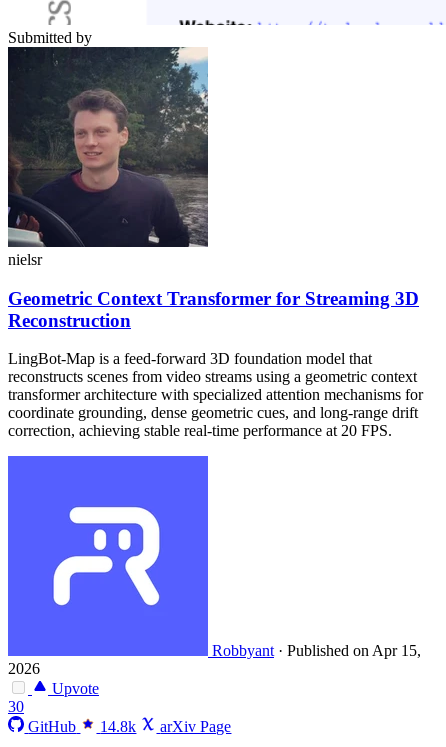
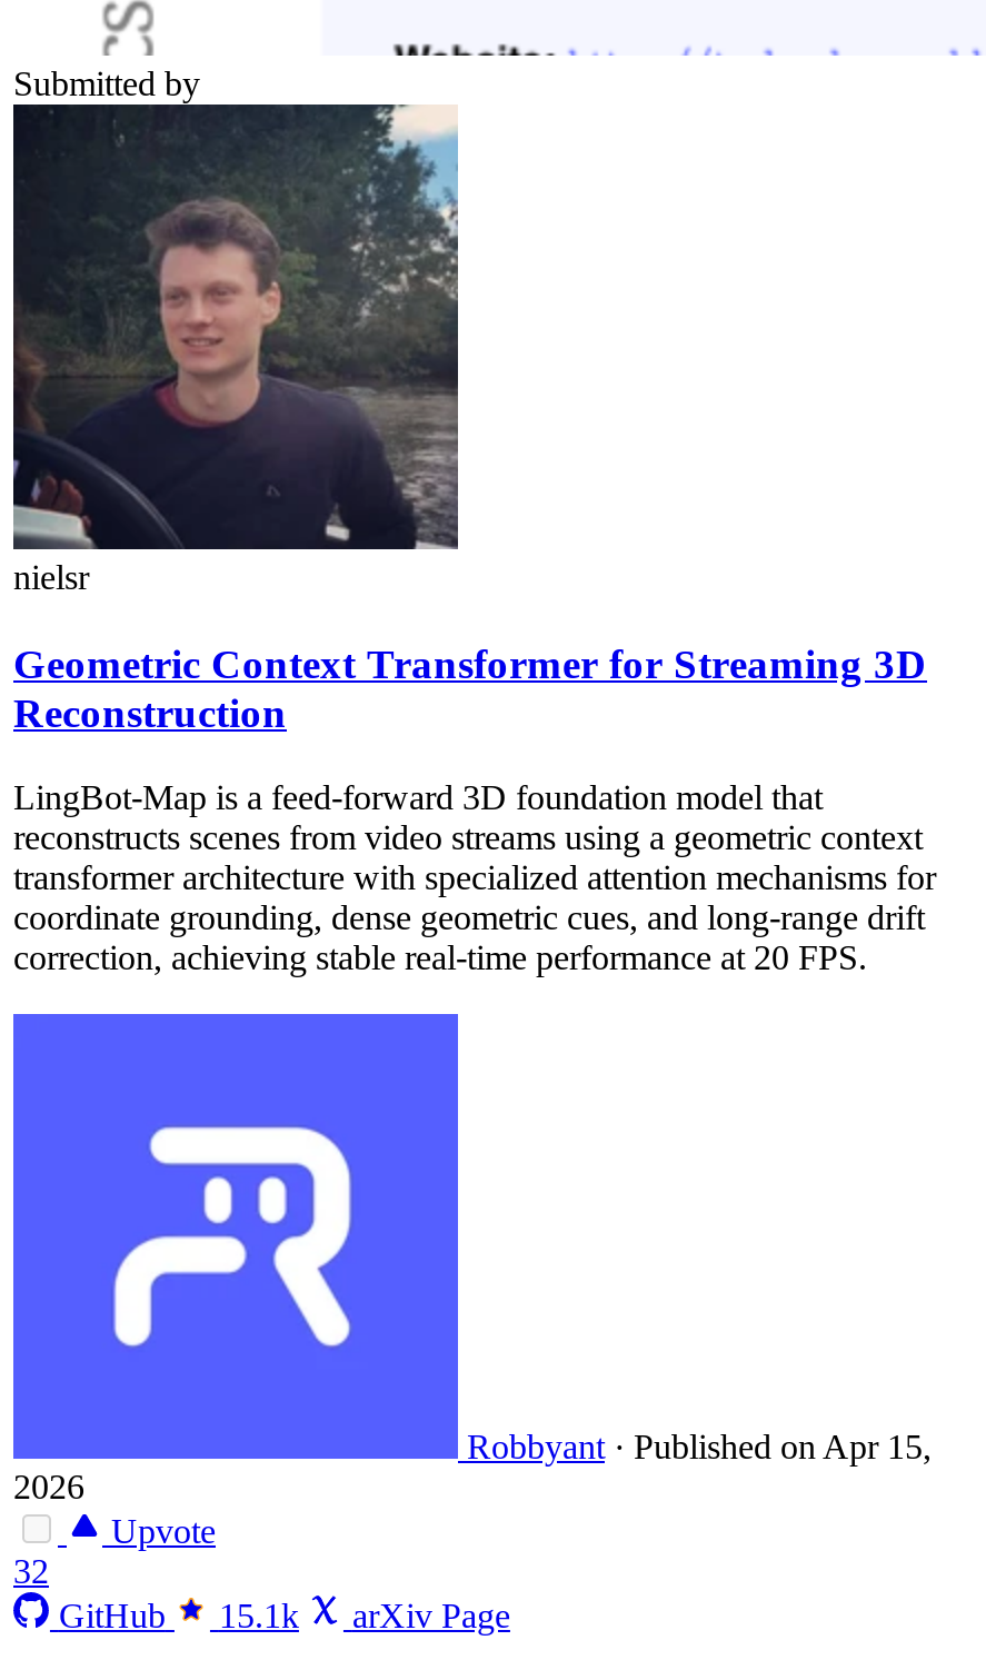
- 30
+ 32

- GitHub 14.8k arXiv Page
+ GitHub 15.1k arXiv Page
